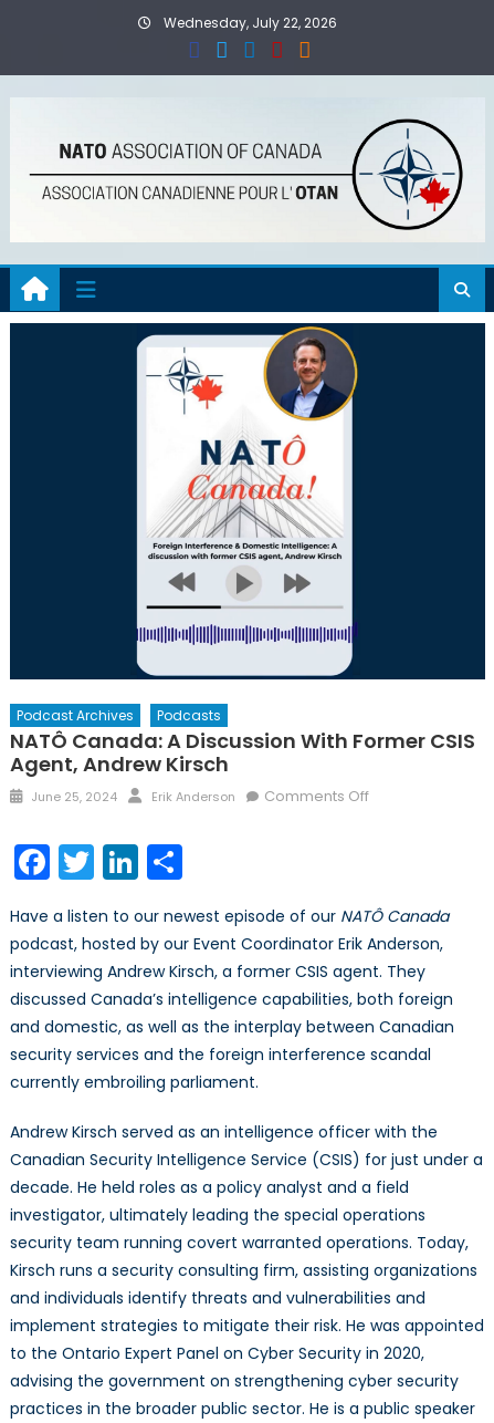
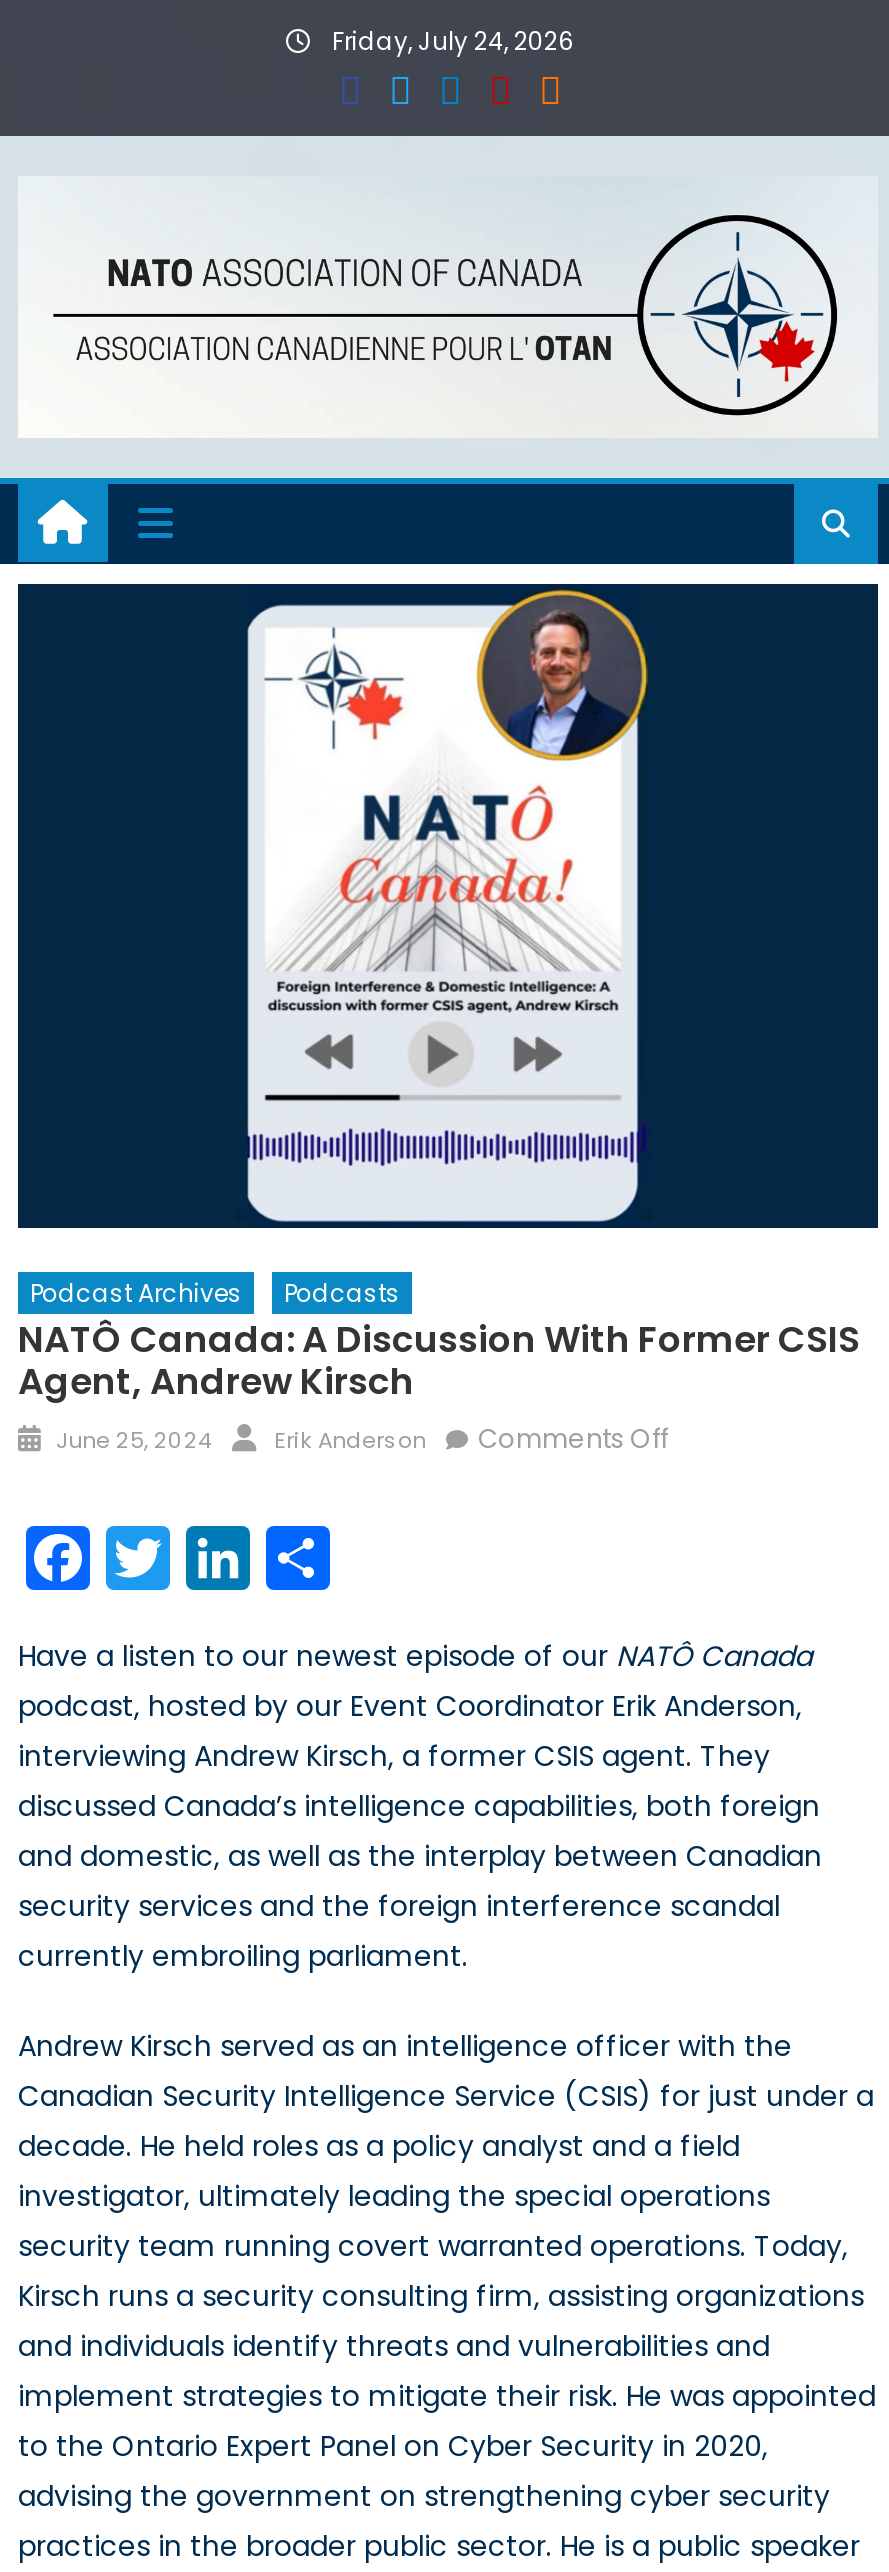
- Wednesday, July 22, 2026
+ Friday, July 24, 2026
